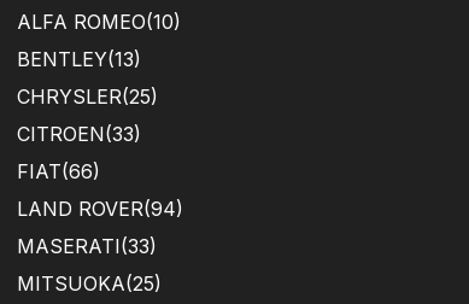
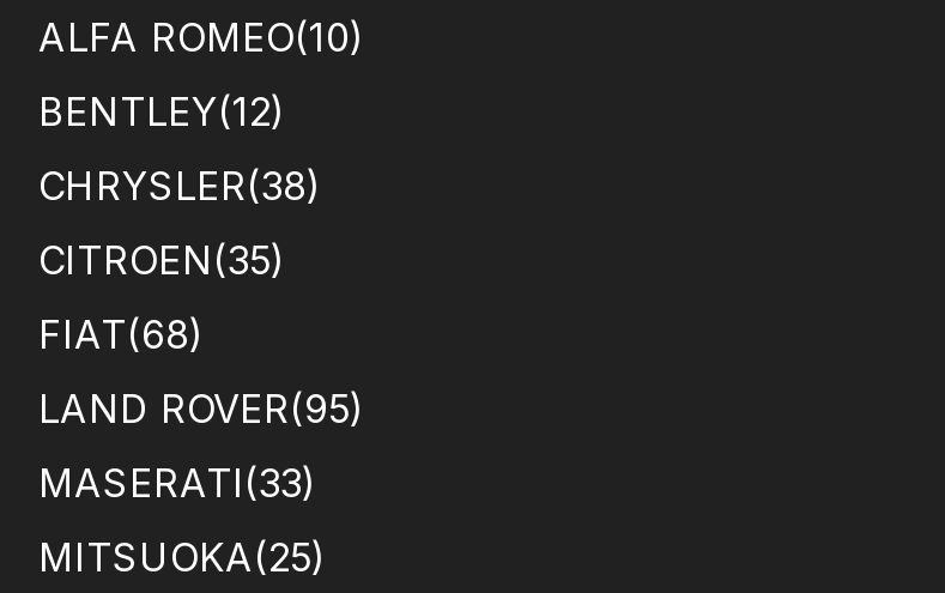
- BENTLEY(13)
+ BENTLEY(12)

- CHRYSLER(25)
+ CHRYSLER(38)

- CITROEN (33)
+ CITROEN (35)

- FIAT(66)
+ FIAT(68)

- LAND ROVER(94)
+ LAND ROVER(95)
